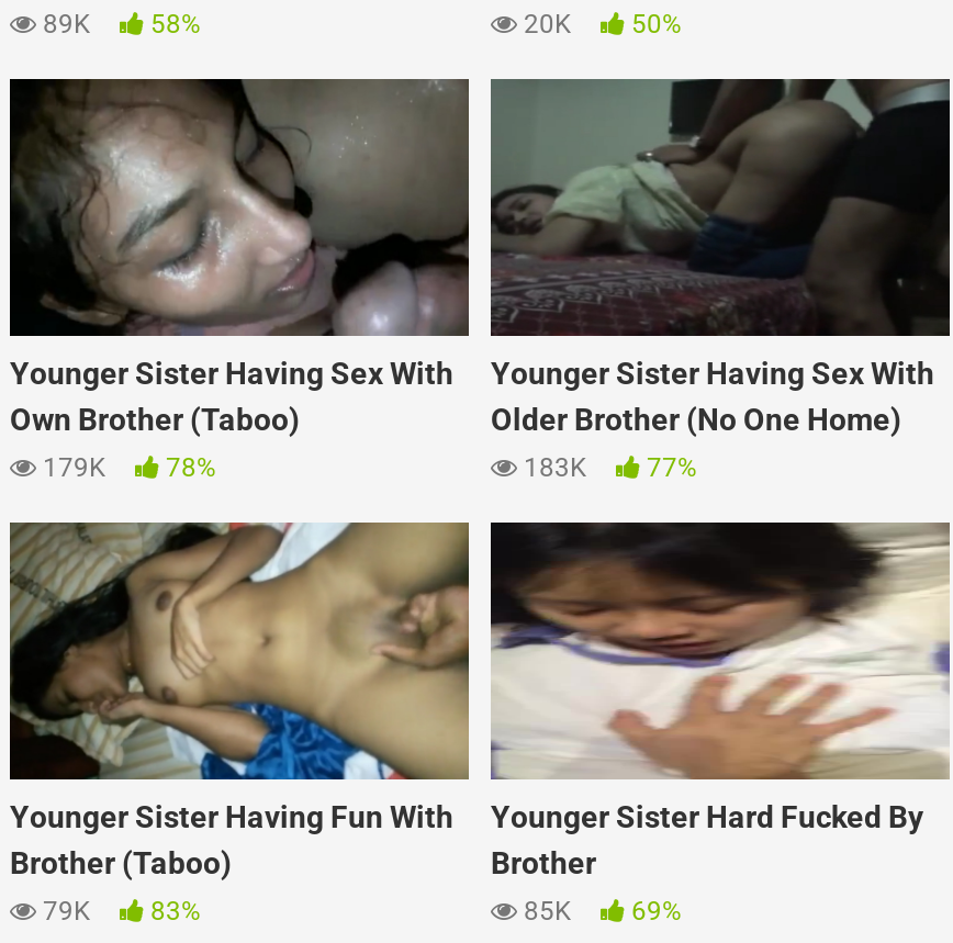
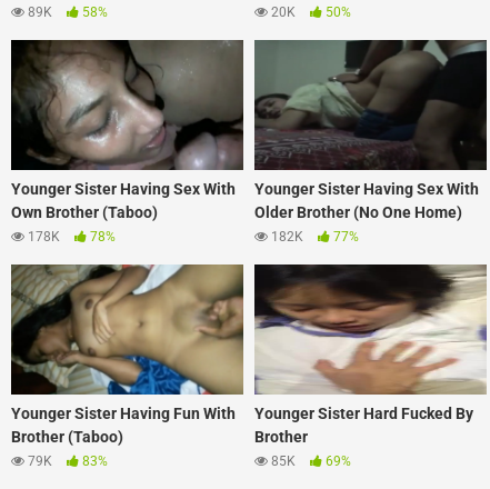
- 179K 78%
+ 178K 78%

- 183K 77%
+ 182K 77%
